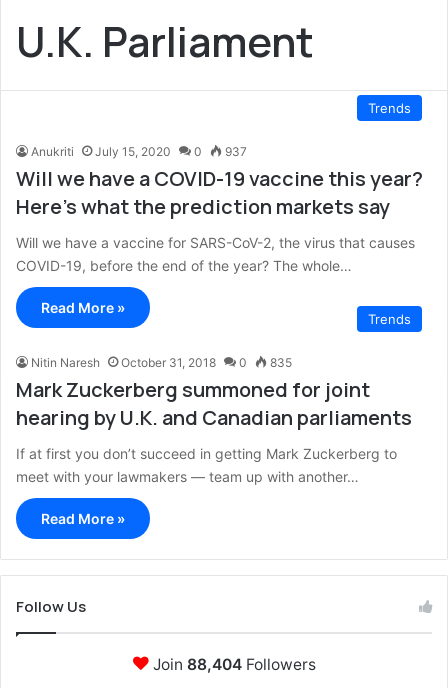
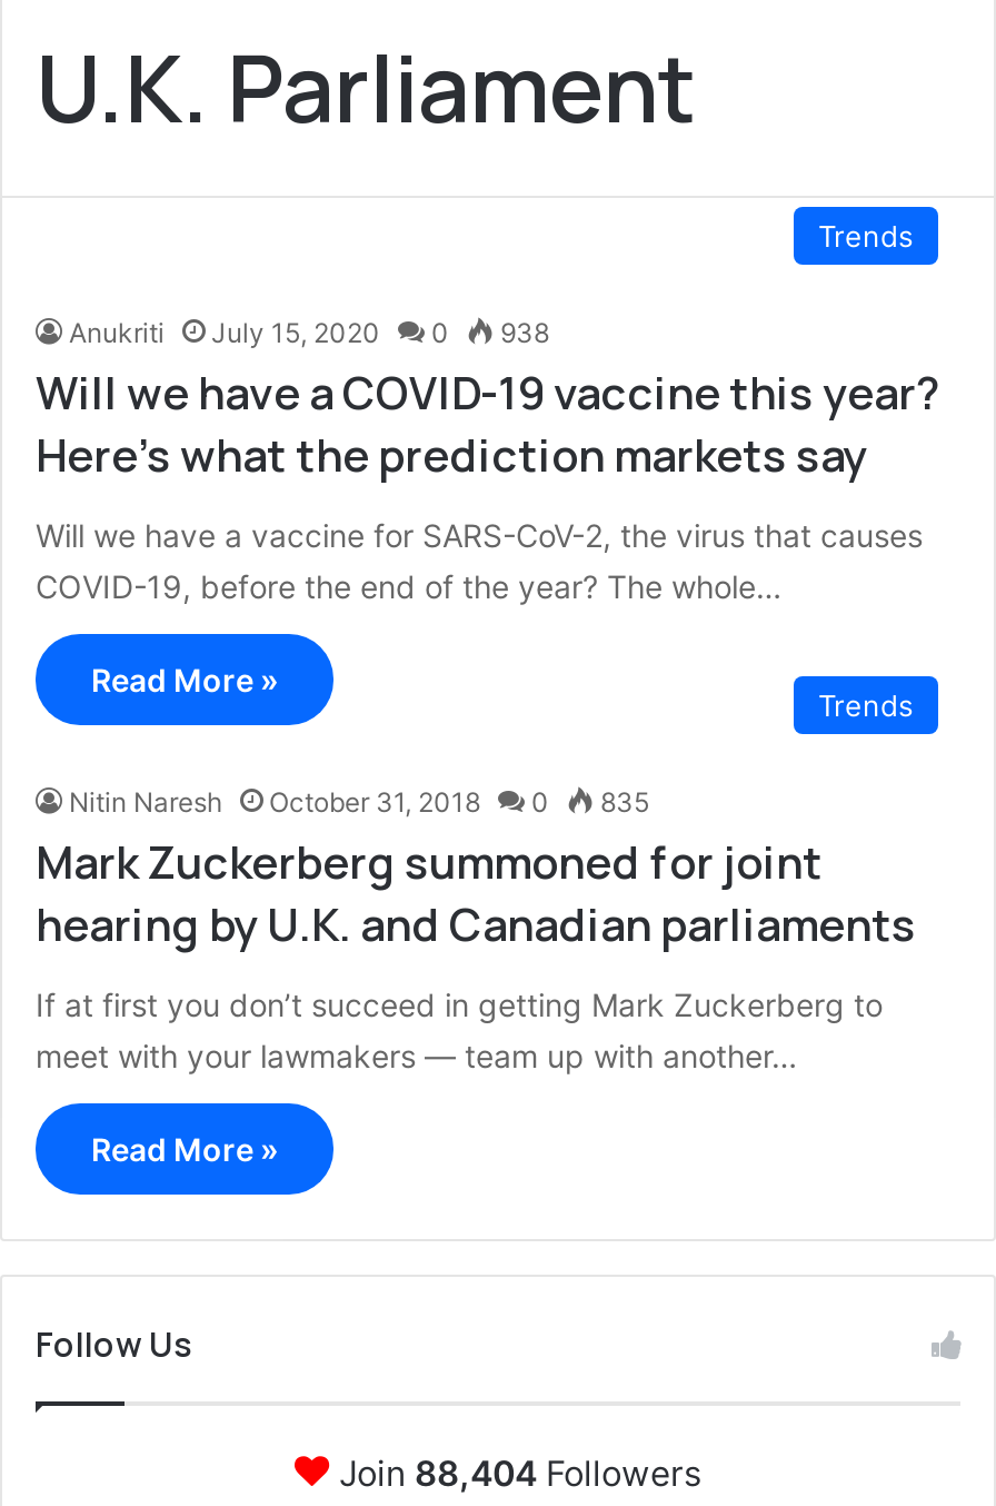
- Anukriti July 15, 2020 0 937
+ Anukriti July 15, 2020 0 938
